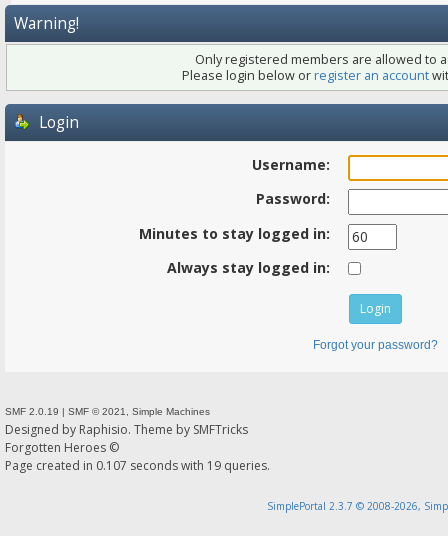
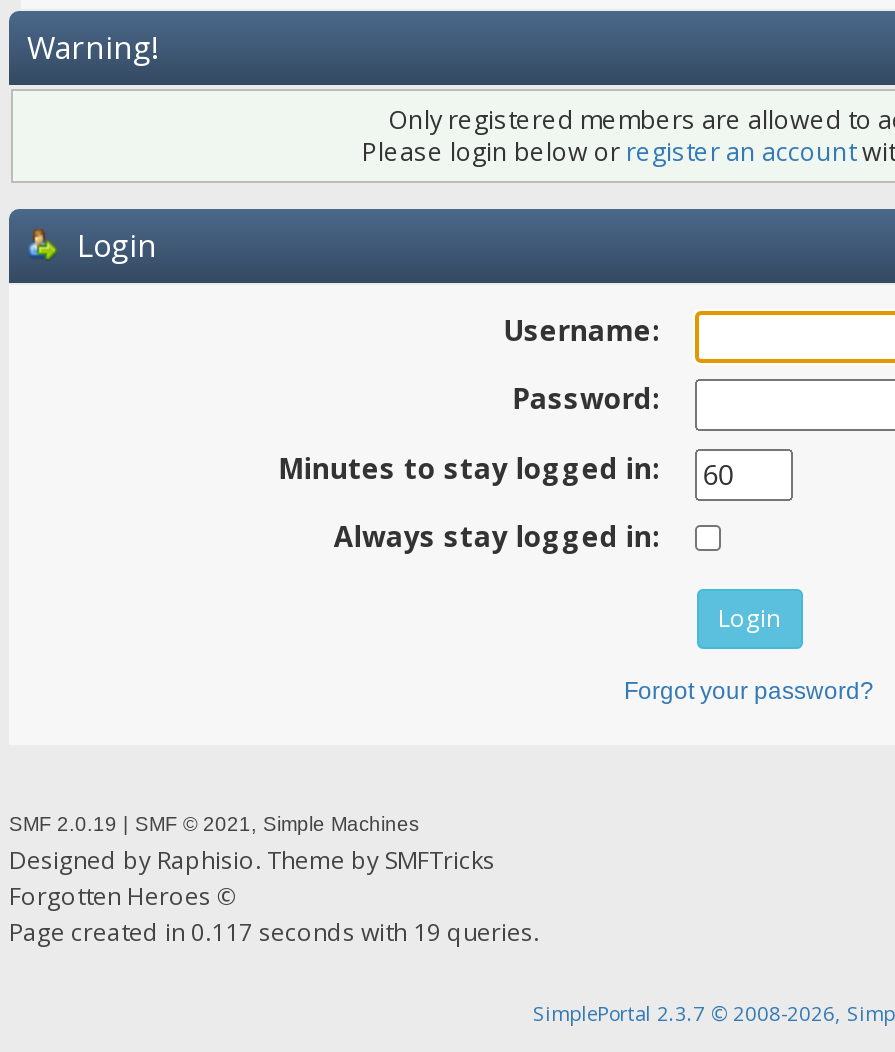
- Page created in 0.107 seconds with 19 queries.
+ Page created in 0.117 seconds with 19 queries.
